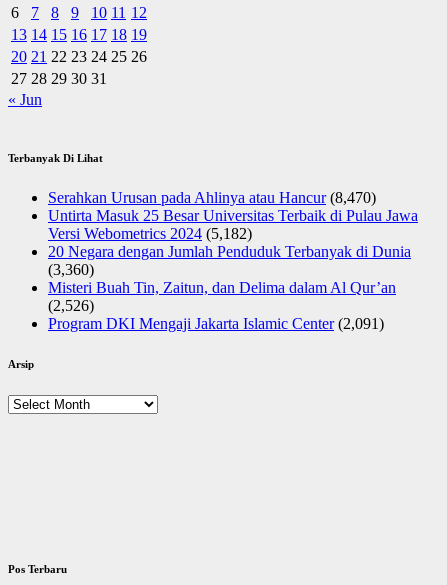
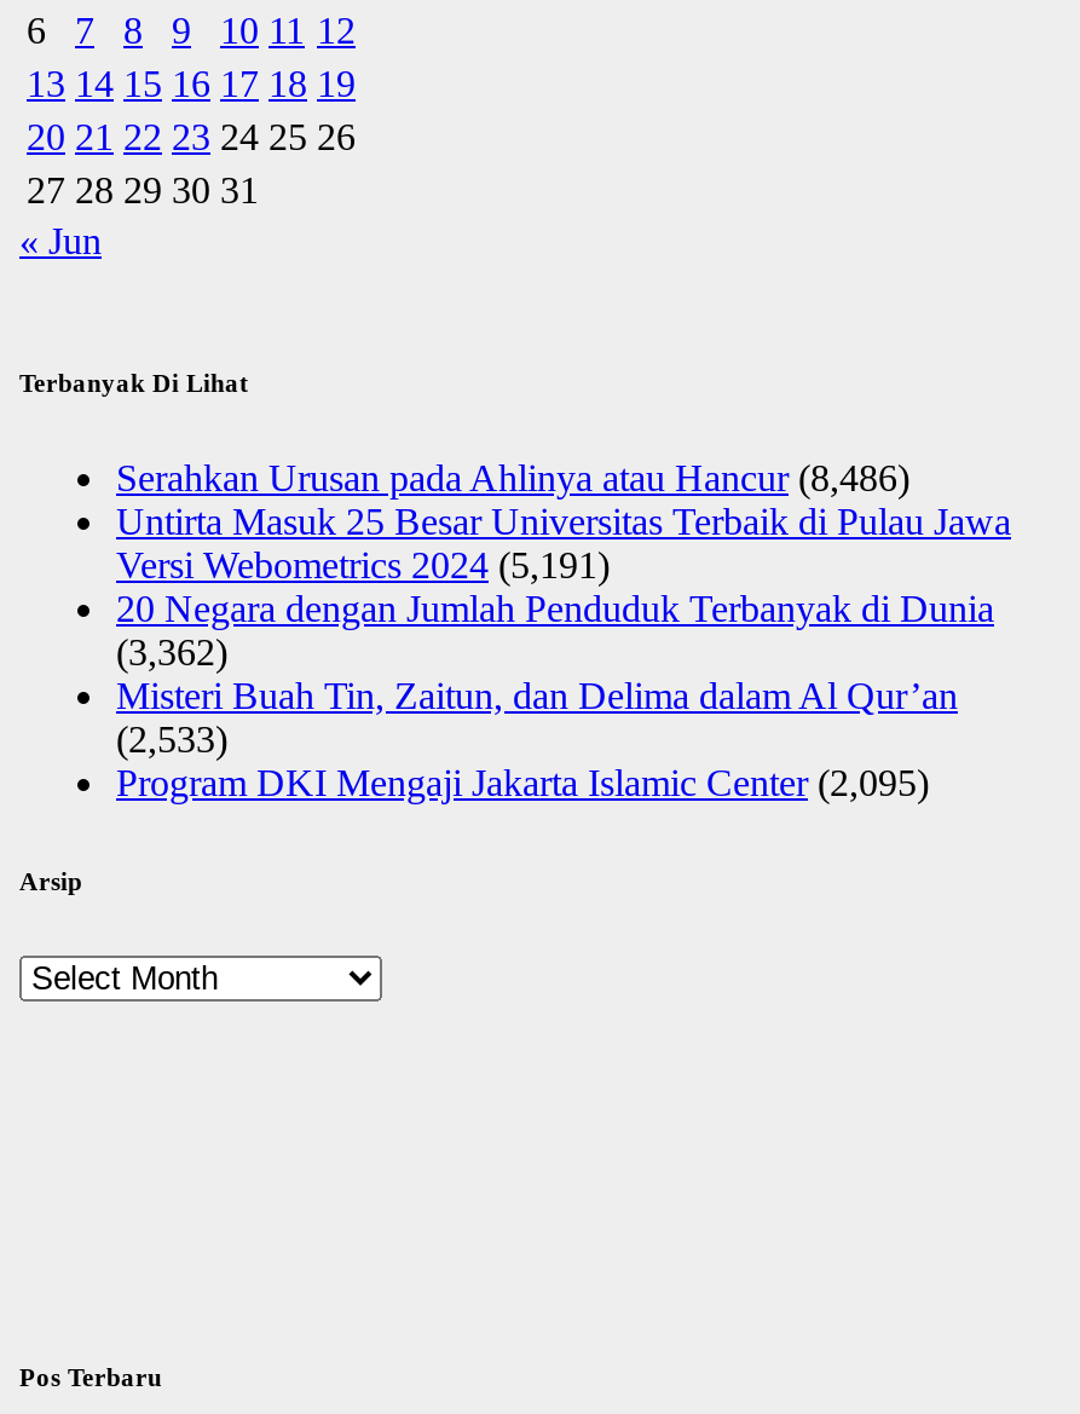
- Serahkan Urusan pada Ahlinya atau Hancur (8,470)
+ Serahkan Urusan pada Ahlinya atau Hancur (8,486)

- Versi Webometrics 2024 (5,182)
+ Versi Webometrics 2024 (5,191)

- (3,360)
+ (3,362)

- (2,526)
+ (2,533)

- Program DKI Mengaji Jakarta Islamic Center (2,091)
+ Program DKI Mengaji Jakarta Islamic Center (2,095)
